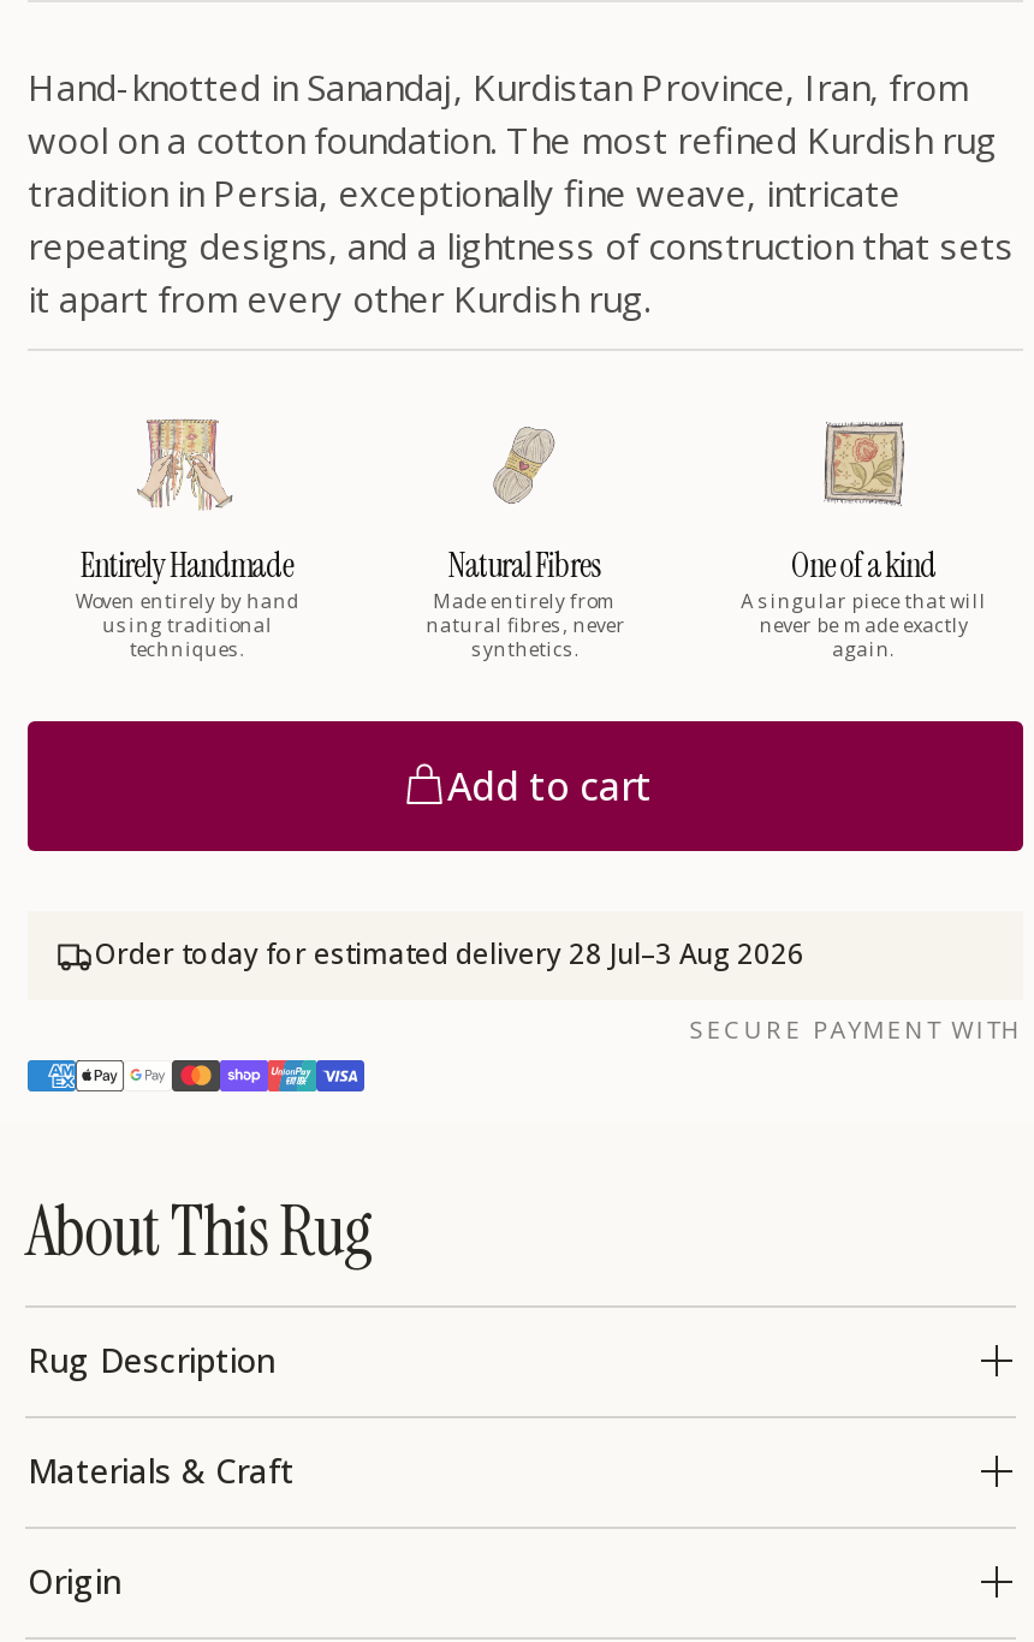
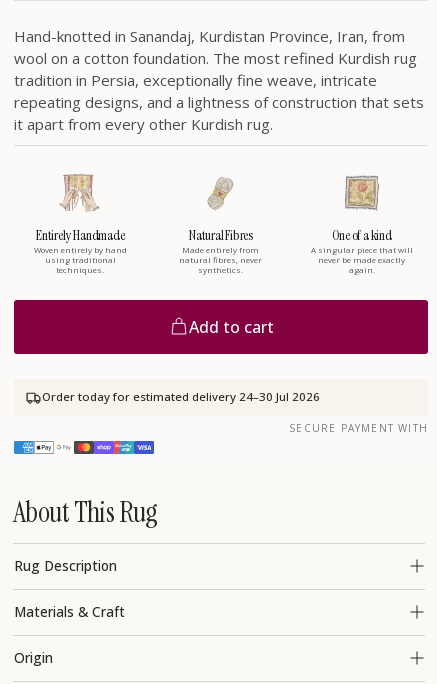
- Order today for estimated delivery 28 Jul–3 Aug 2026
+ Order today for estimated delivery 24–30 Jul 2026
